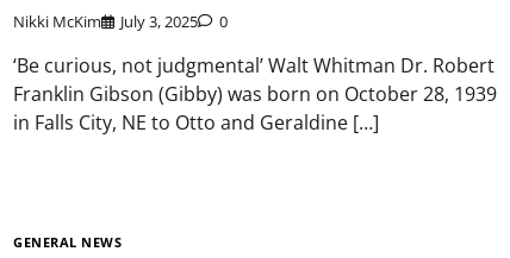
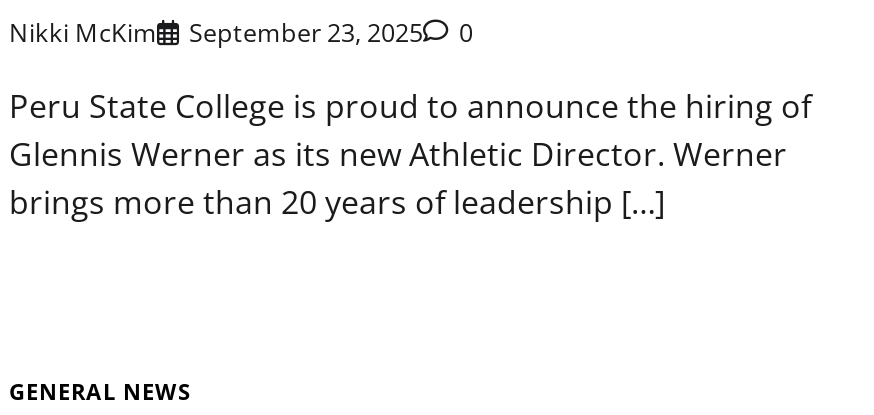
- Nikki McKim July 3, 2025 0
+ Nikki McKim September 23, 2025 0

- ‘Be curious, not judgmental’ Walt Whitman Dr. Robert
- Franklin Gibson (Gibby) was born on October 28, 1939
- in Falls City, NE to Otto and Geraldine […]
+ Peru State College is proud to announce the hiring of
+ Glennis Werner as its new Athletic Director. Werner
+ brings more than 20 years of leadership […]
